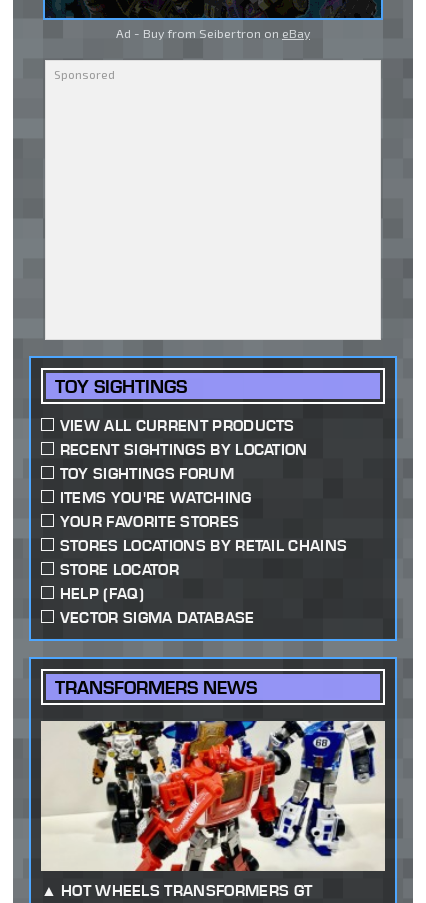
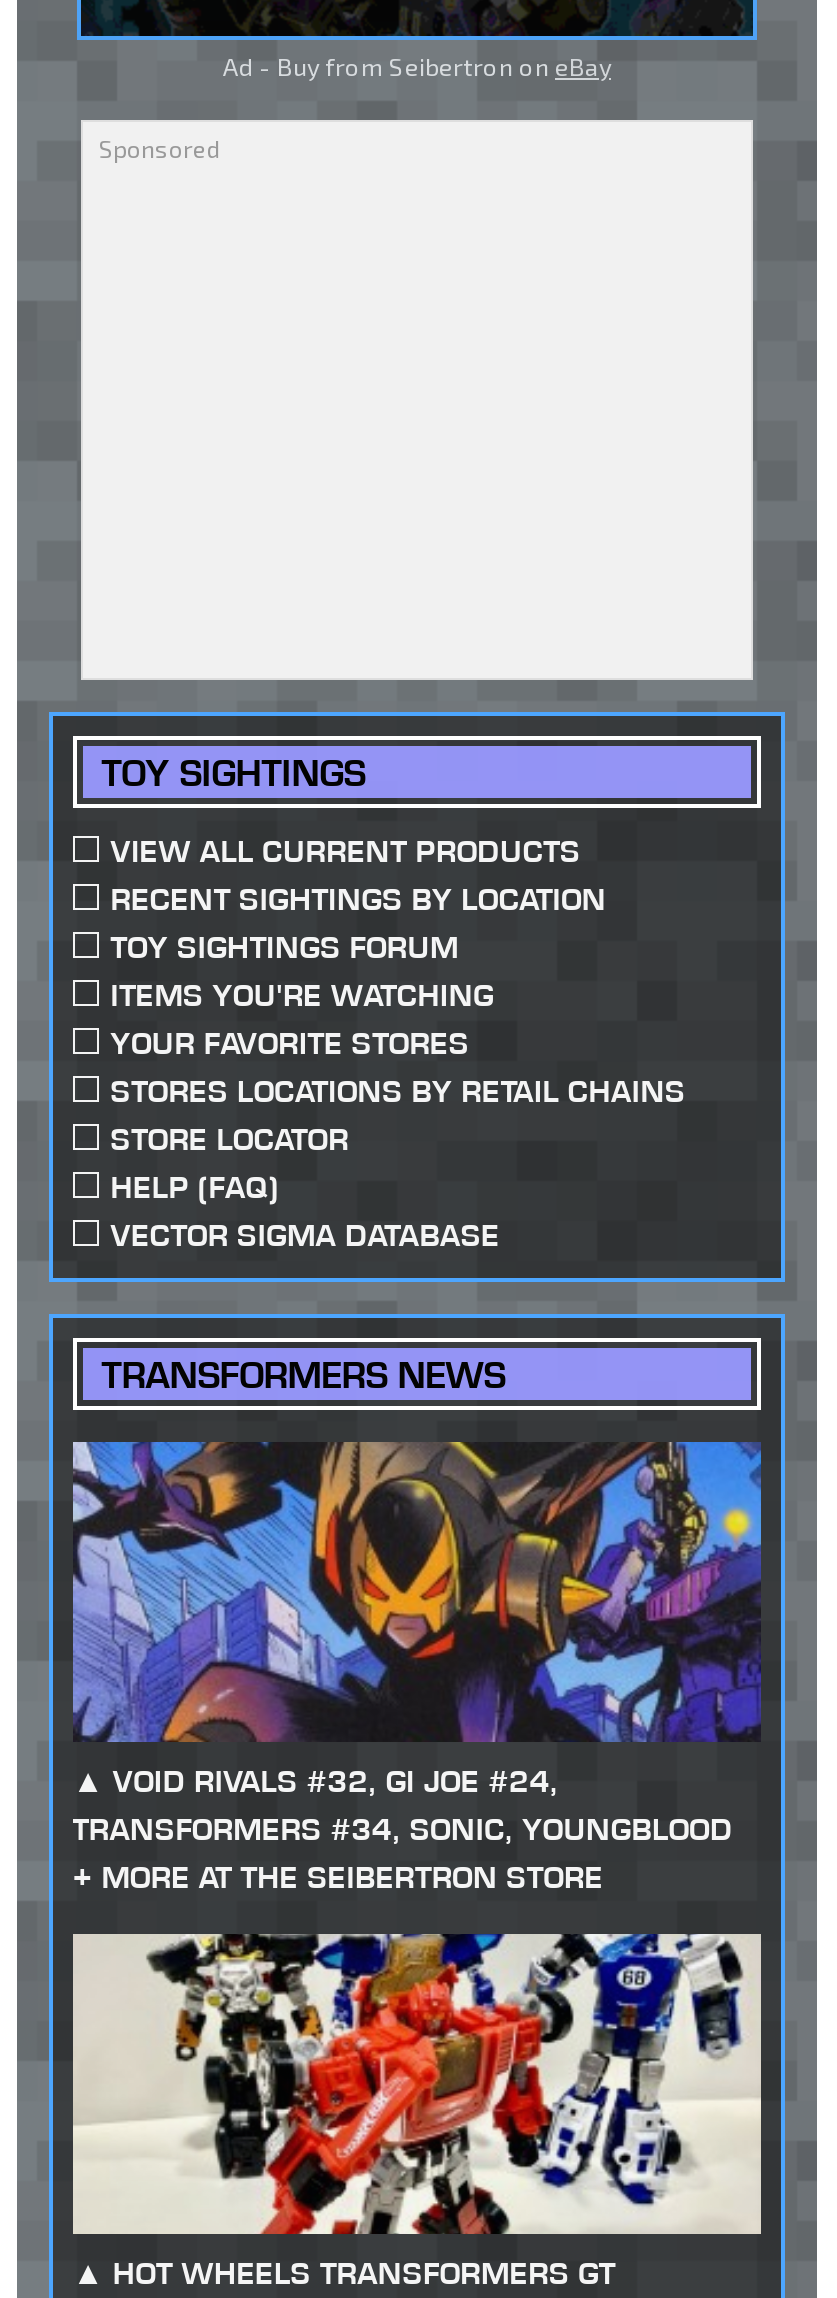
+ [image]
+ VOID RIVALS #32, GI JOE #24,
+ TRANSFORMERS #34, SONIC, YOUNGBLOOD
+ + MORE AT THE SEIBERTRON STORE
